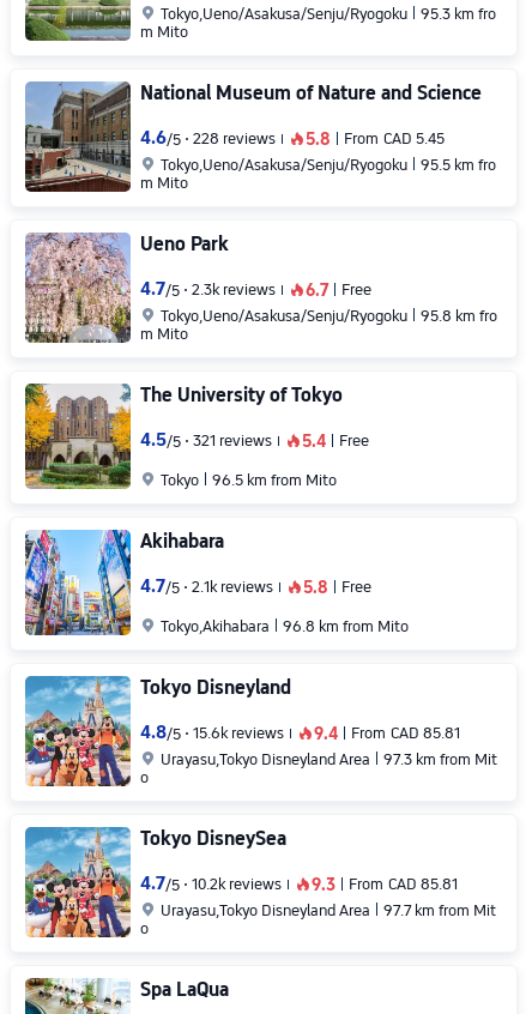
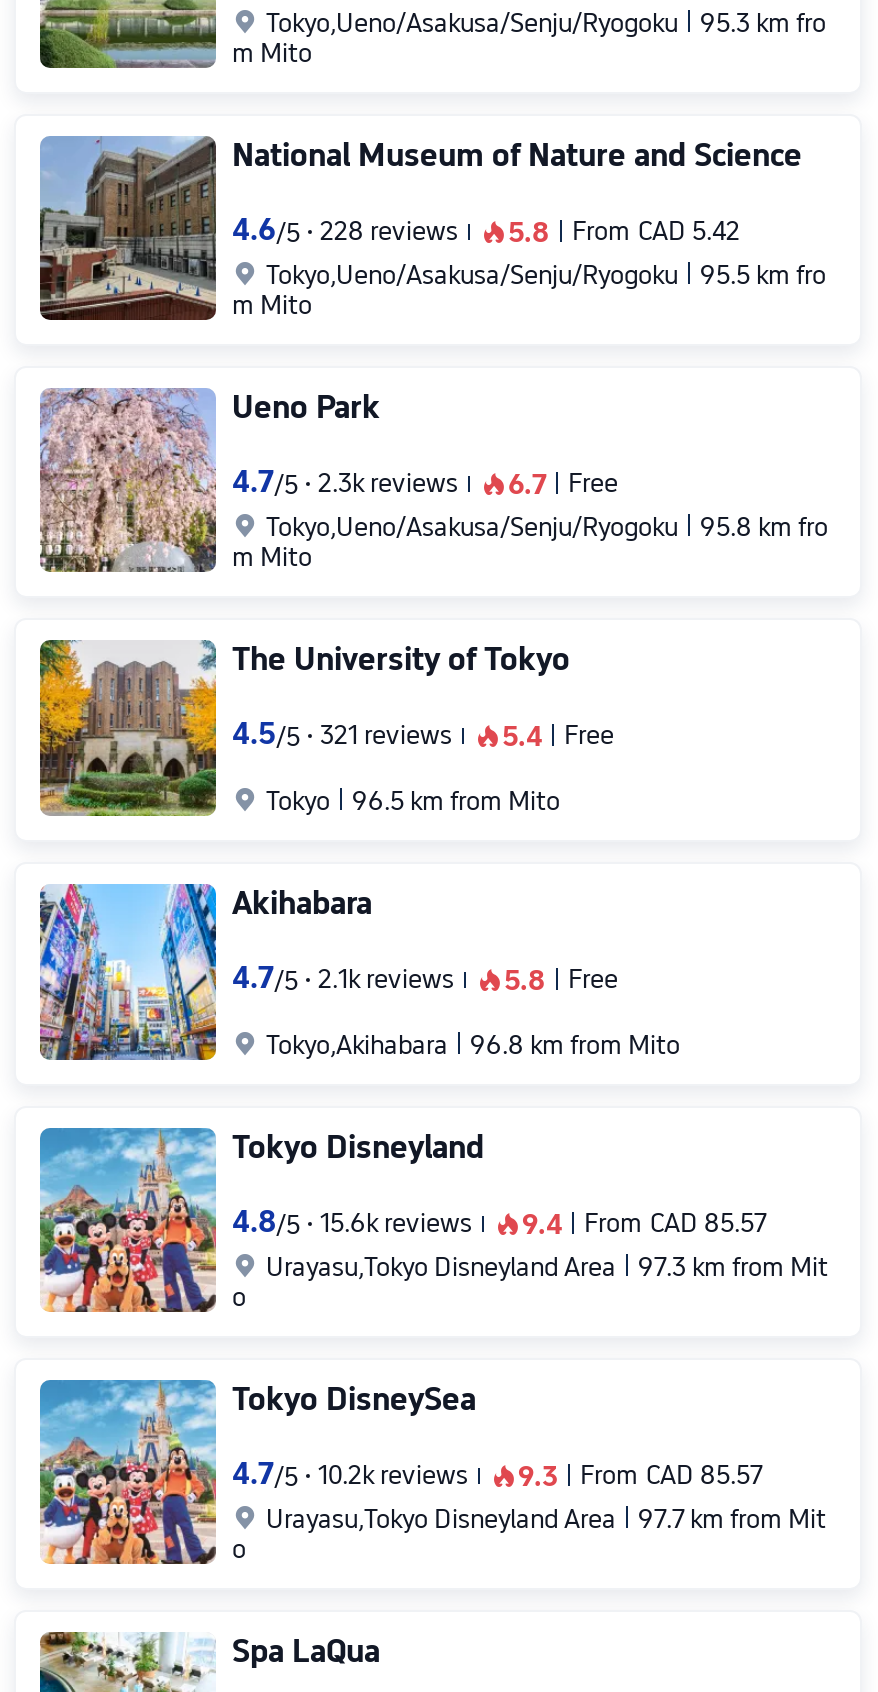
- From CAD 5.45
+ From CAD 5.42

- From CAD 85.81
+ From CAD 85.57

- From CAD 85.81
+ From CAD 85.57
